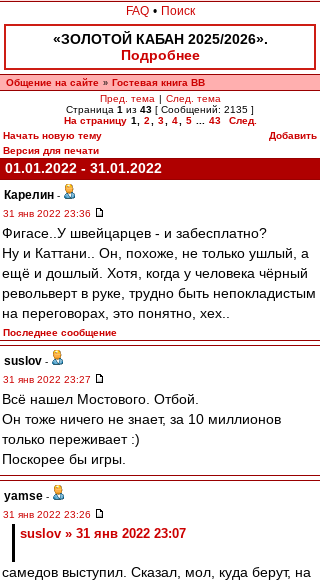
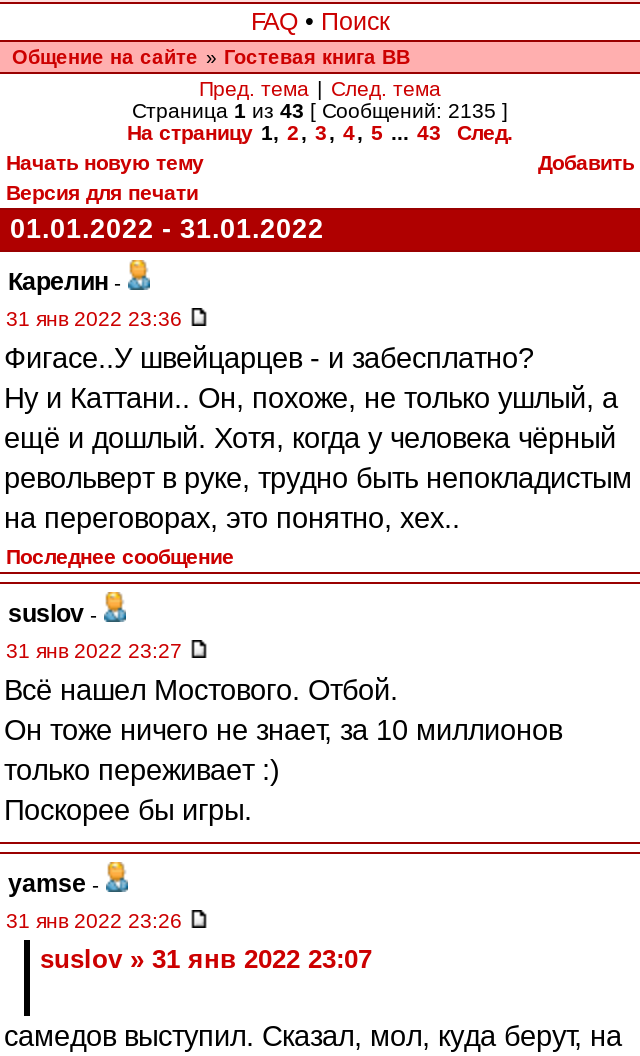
- «ЗОЛОТОЙ КАБАН 2025/2026».
- Подробнее
